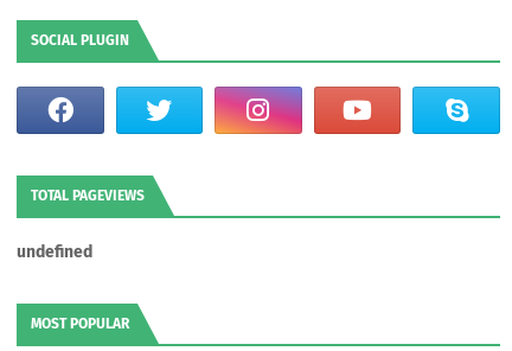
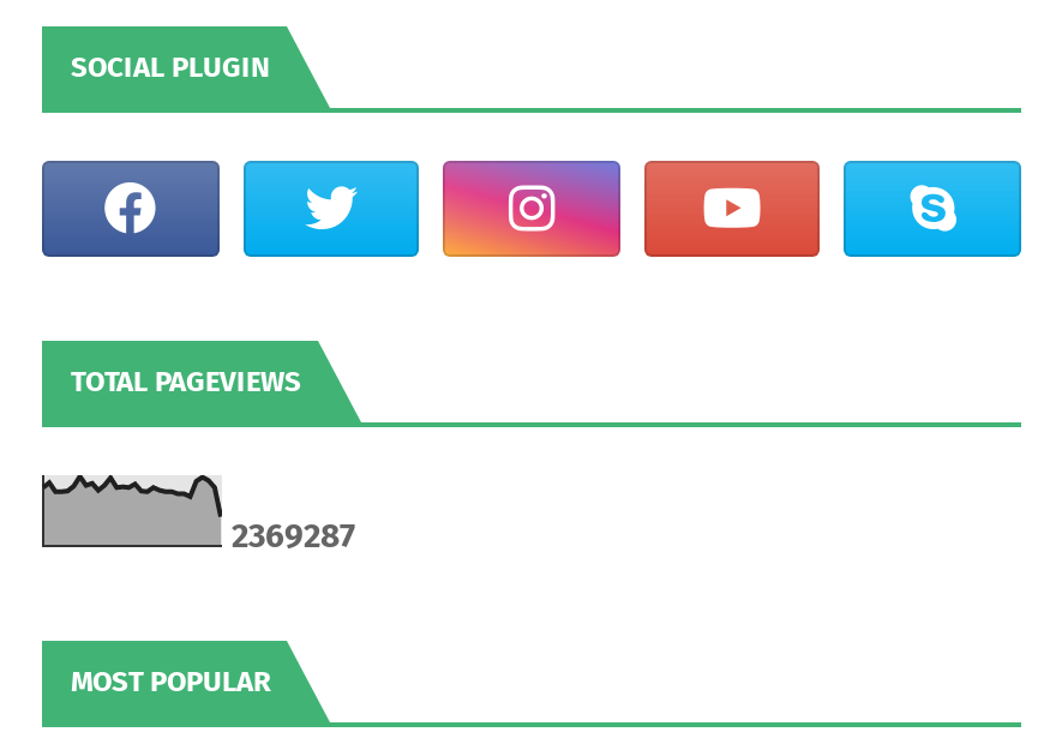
- undefned
+ 2369287
